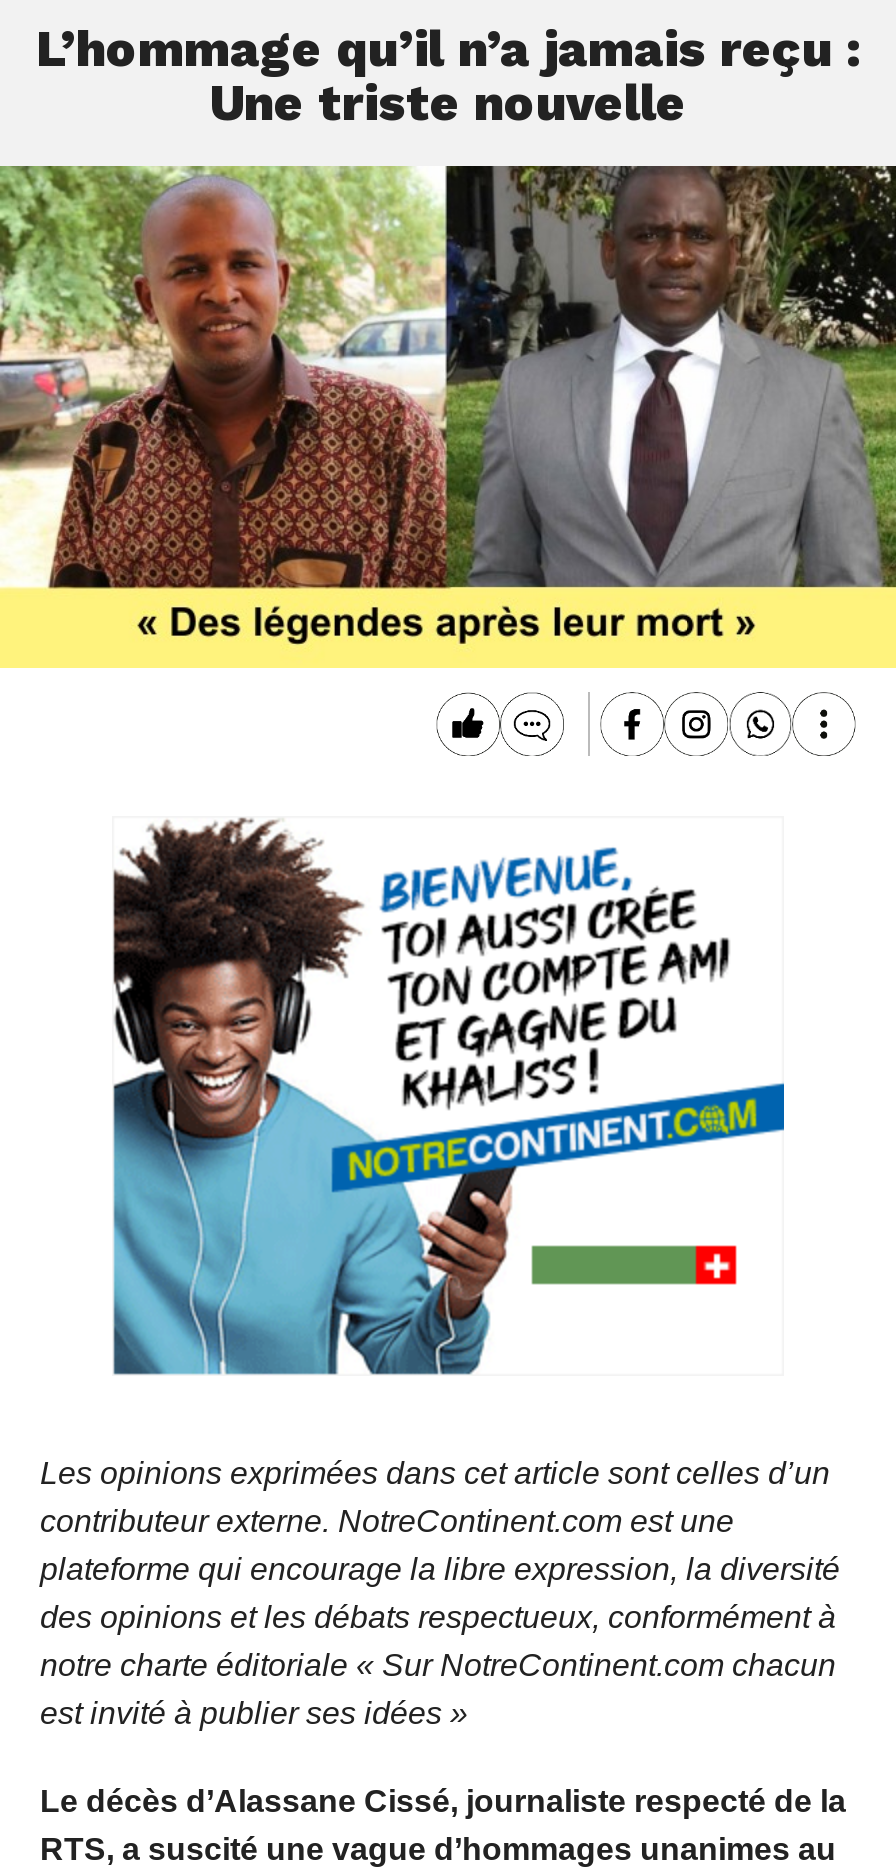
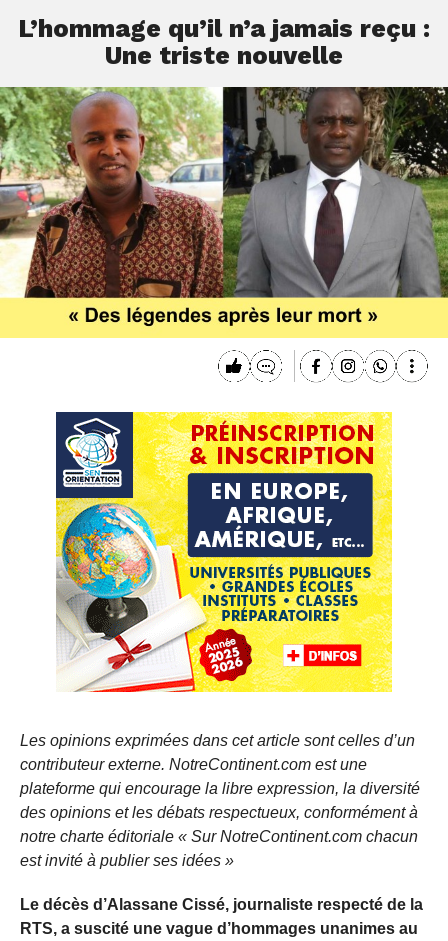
- [image]
+ [image]
